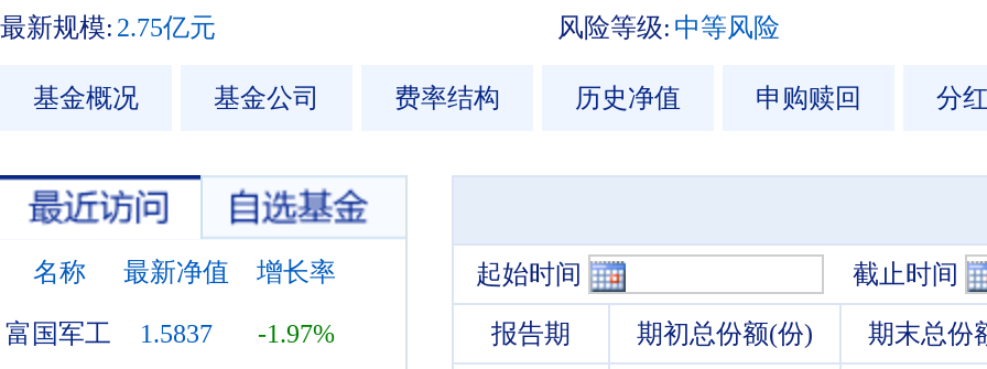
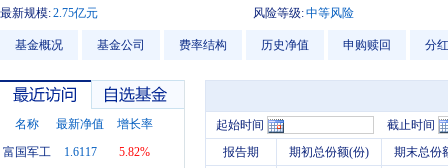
- 1.5837
+ 1.6117

- -1.97%
+ 5.82%
